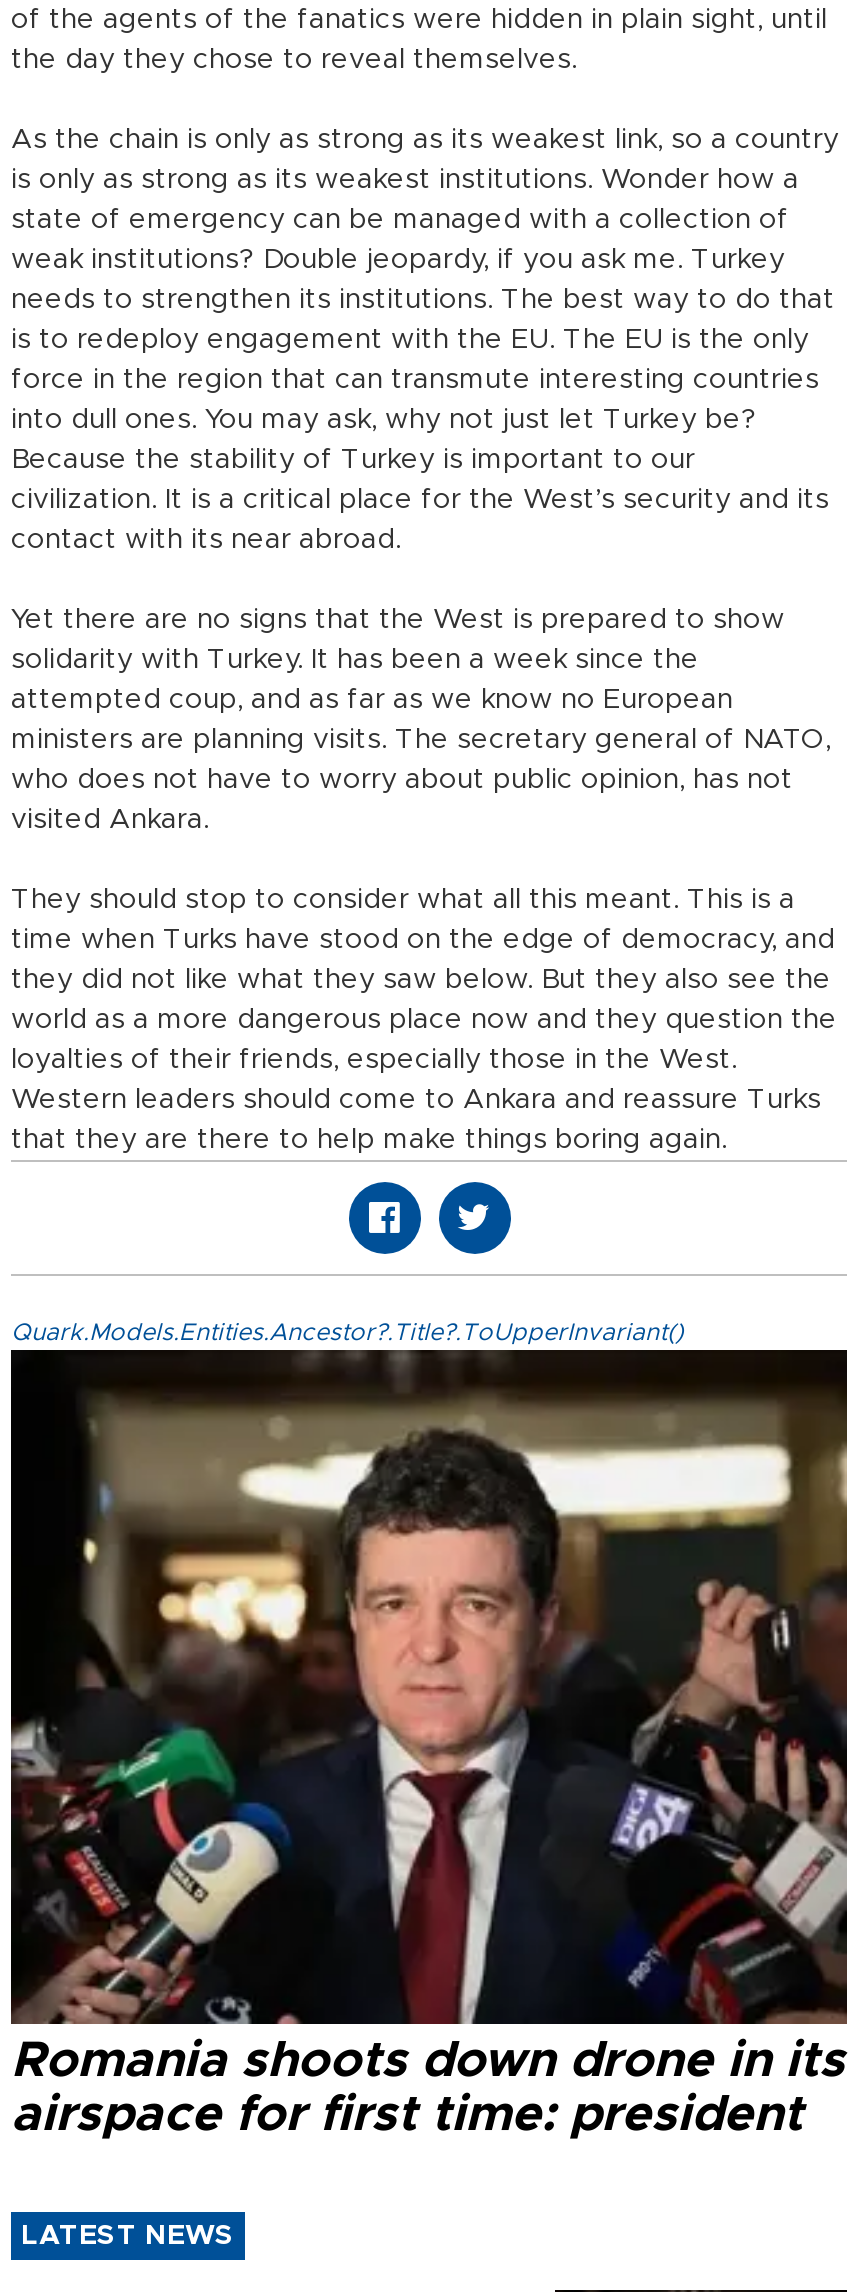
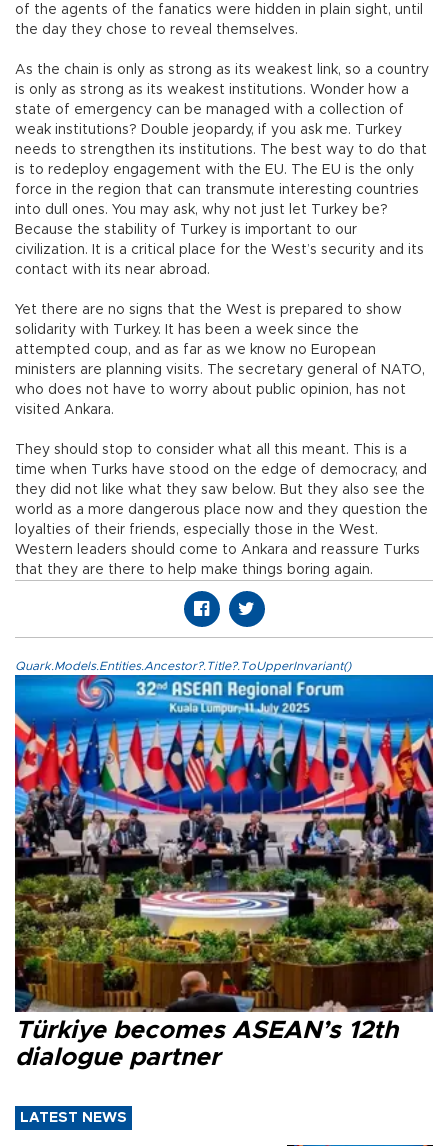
- [image]
- Romania shoots down drone in its
- airspace for first time: president
+ [image]
+ Türkiye becomes ASEAN’s 12th
+ dialogue partner
